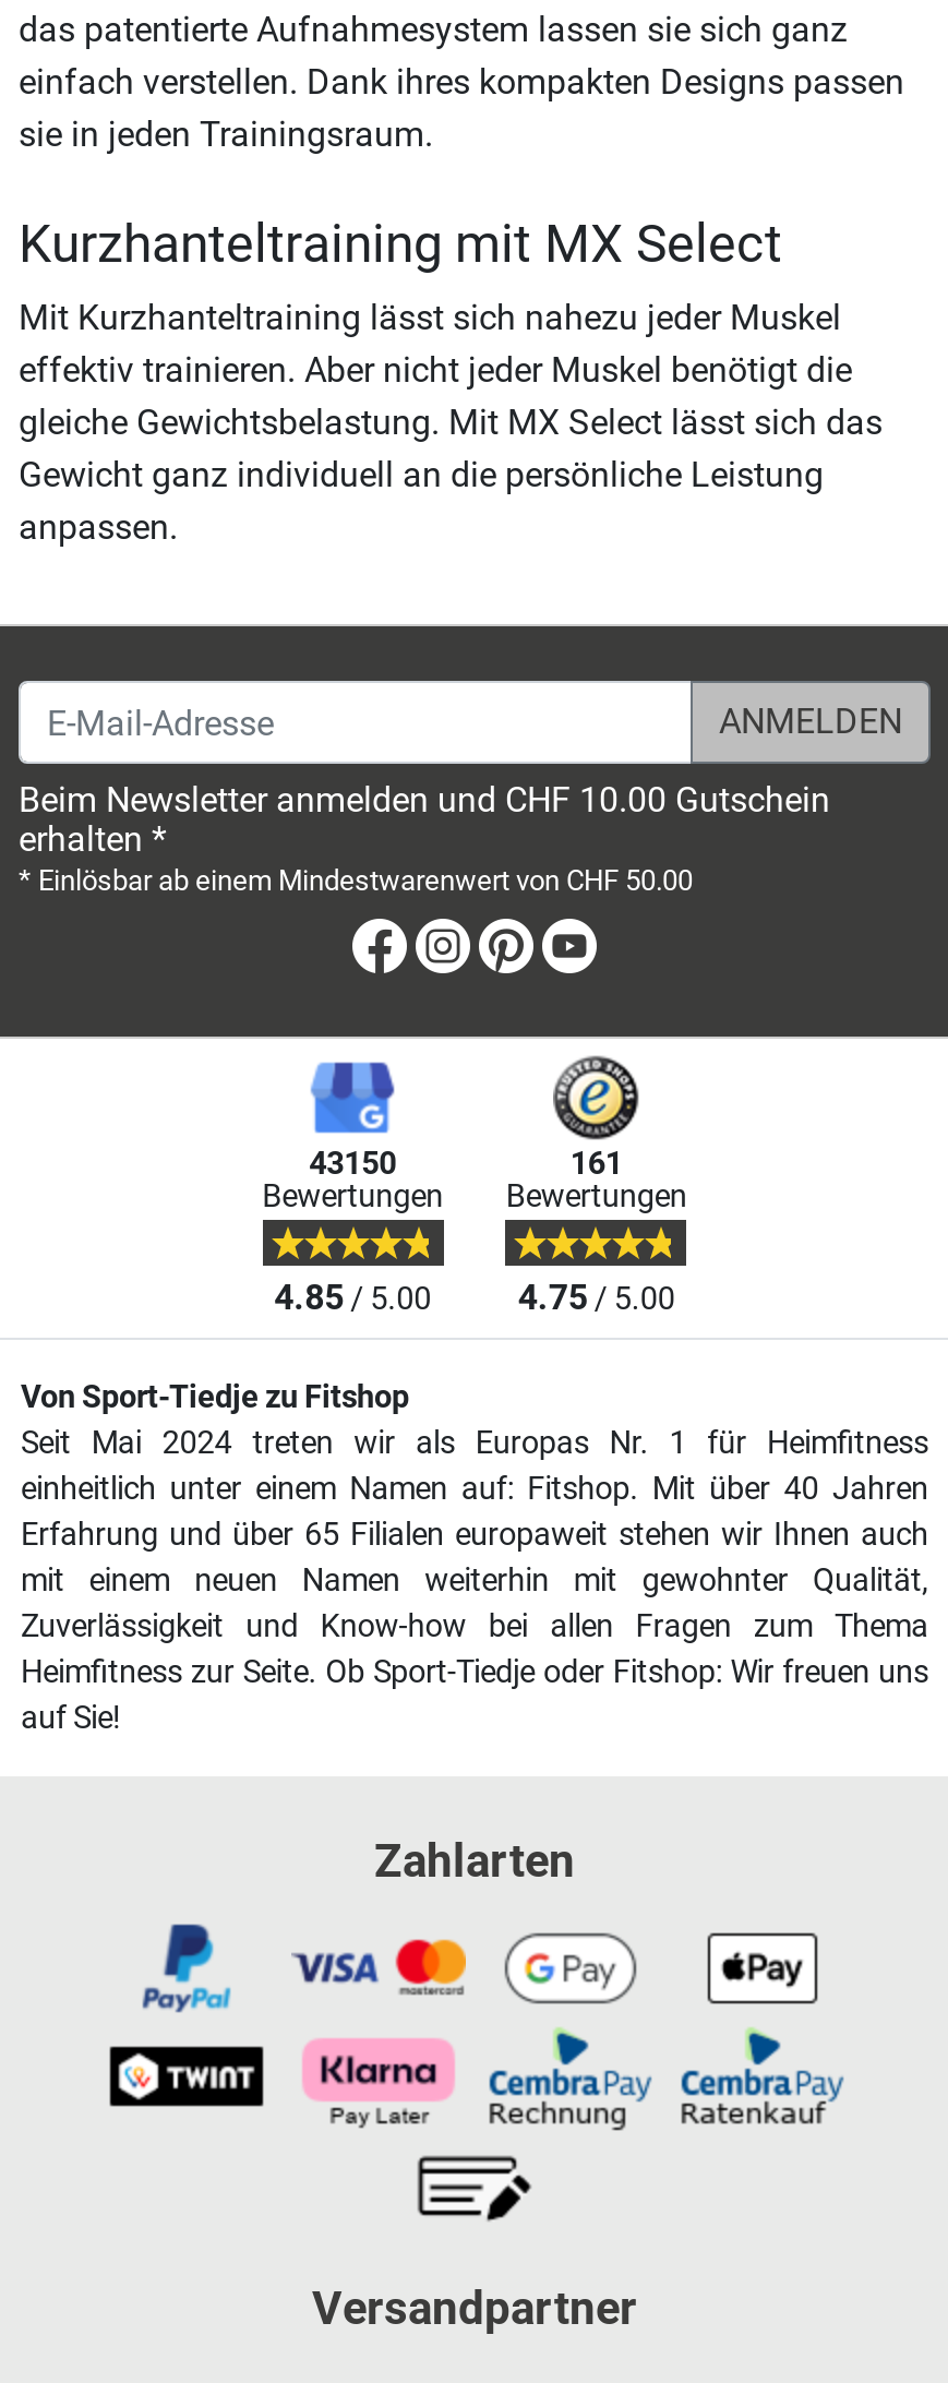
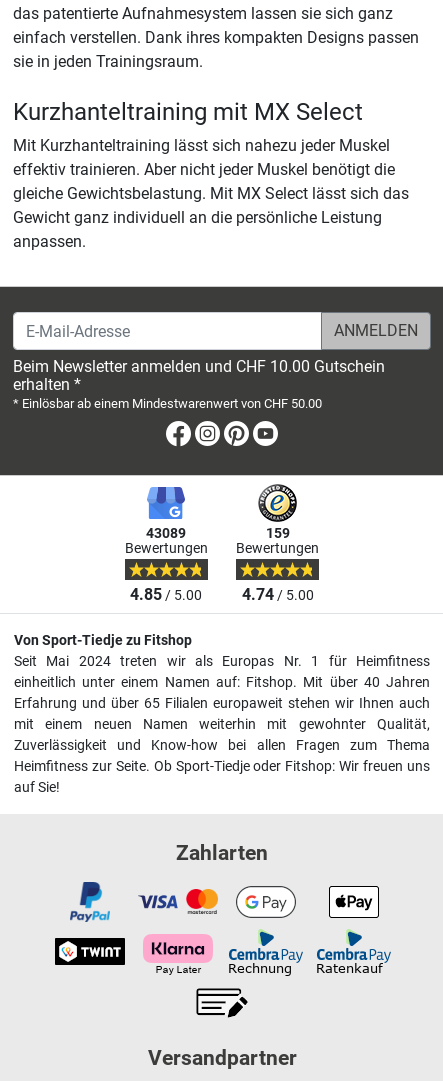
- 43150
+ 43089

- 161
+ 159

- 4.75 / 5.00
+ 4.74 / 5.00
